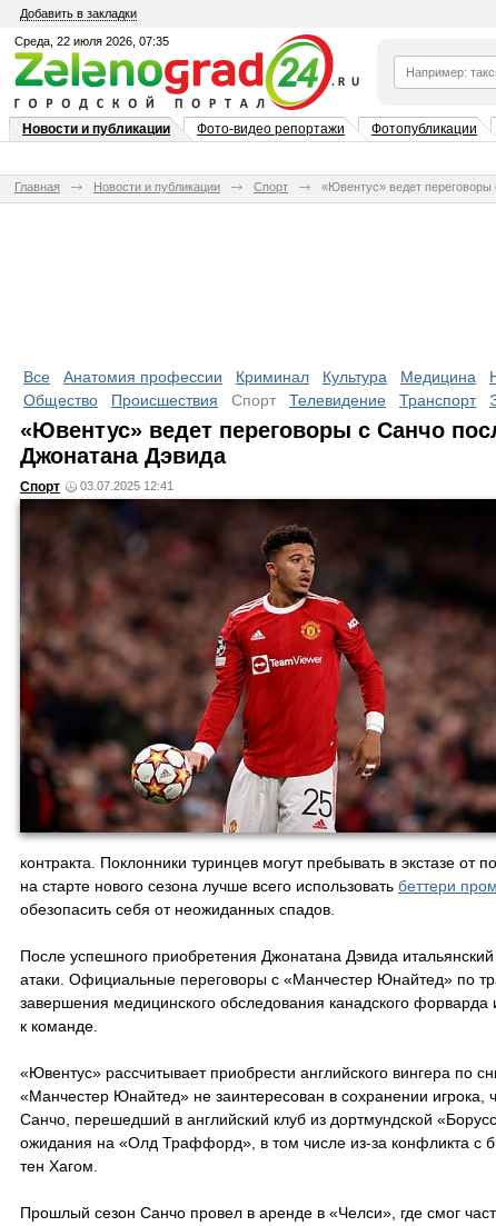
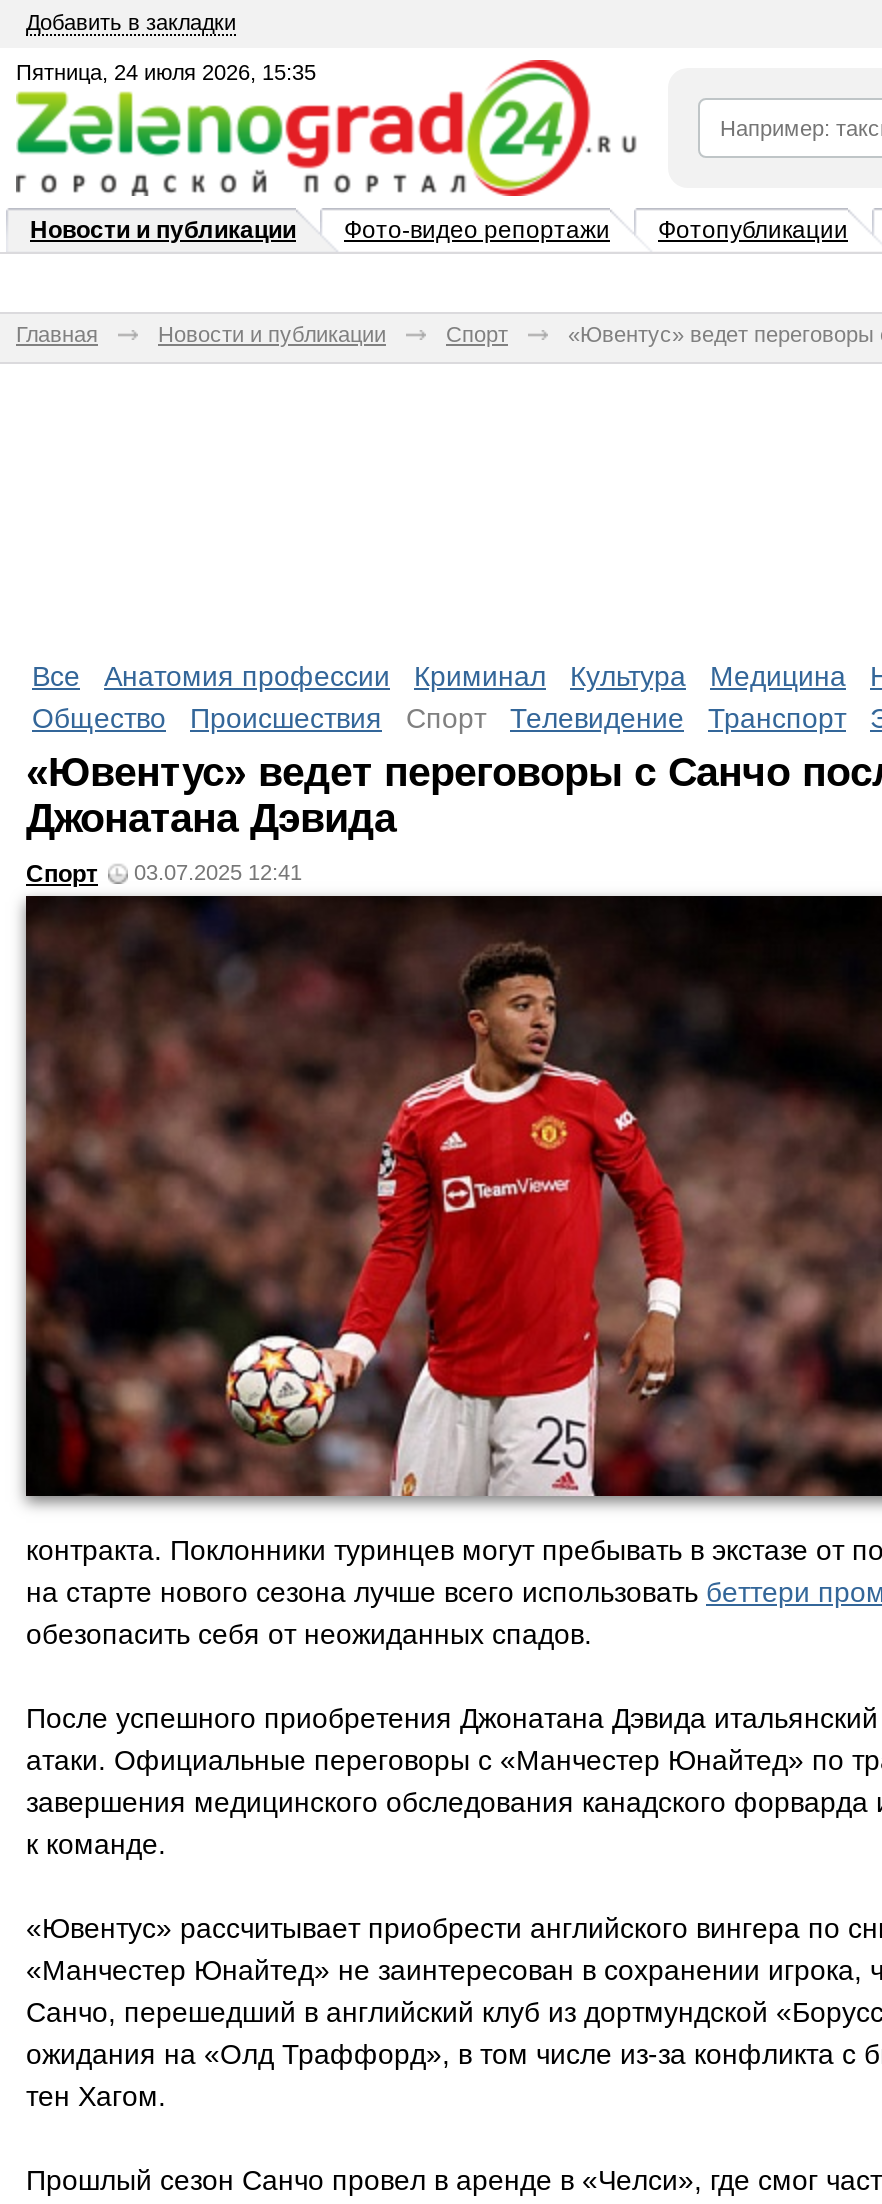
- Среда, 22 июля 2026, 07:35
+ Пятница, 24 июля 2026, 15:35
